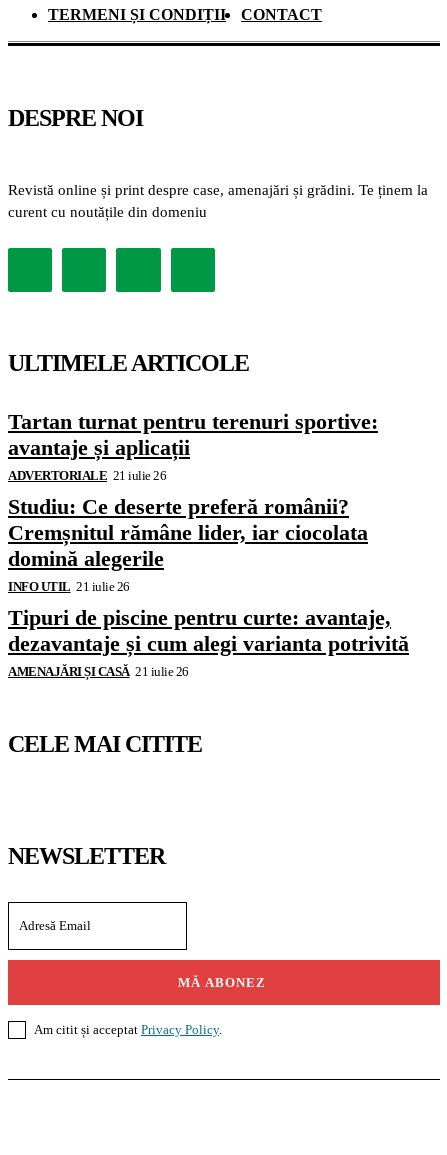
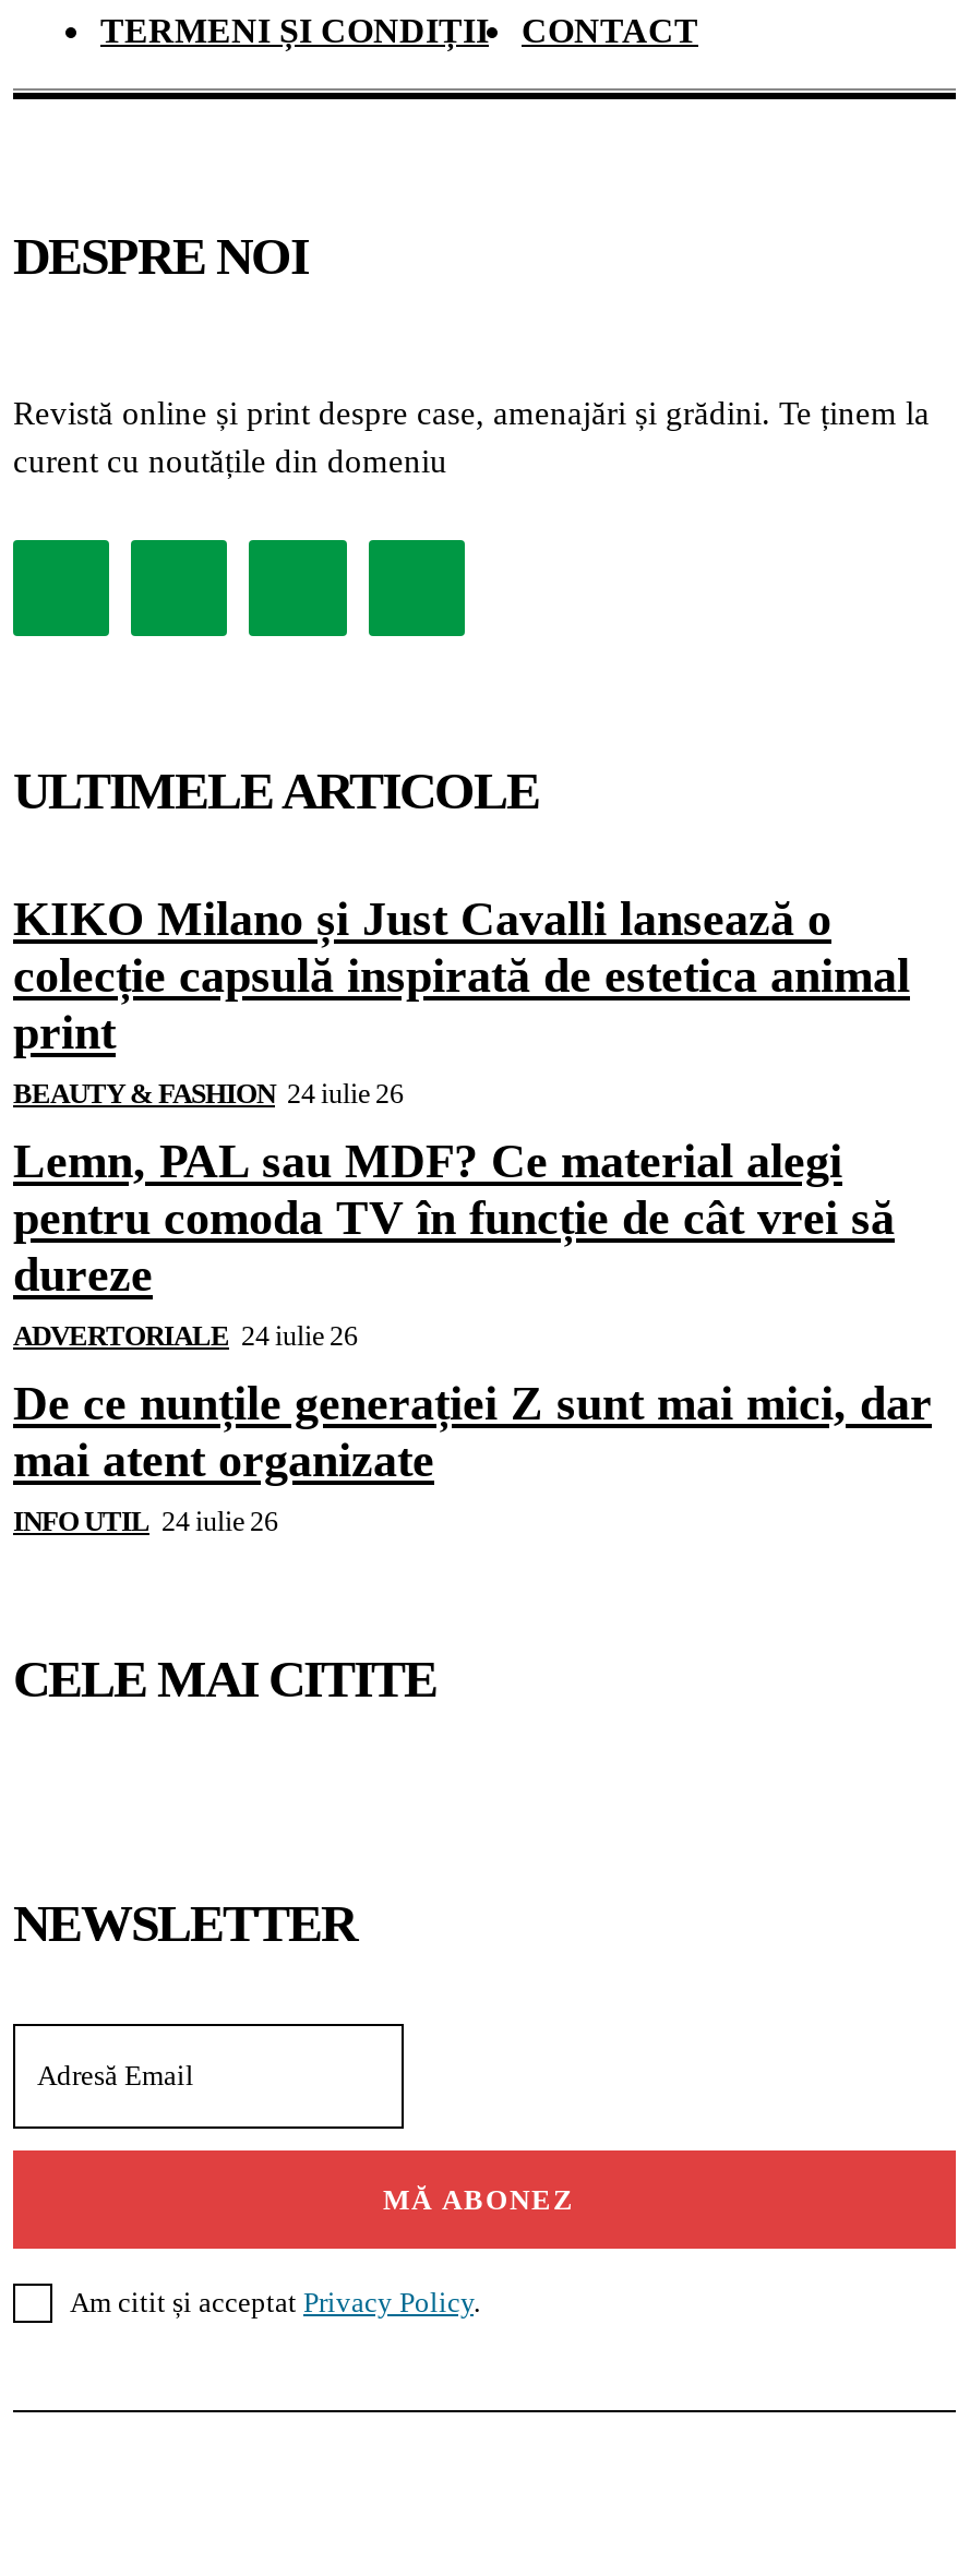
- Tartan turnat pentru terenuri sportive:
- avantaje și aplicații
- ADVERTORIALE 21 iulie 26
- Studiu: Ce deserte preferă românii?
- Cremșnitul rămâne lider, iar ciocolata
- domină alegerile
- INFO UTIL 21 iulie 26
- Tipuri de piscine pentru curte: avantaje,
- dezavantaje și cum alegi varianta potrivită
- AMENAJĂRI ȘI CASĂ 21 iulie 26
+ KIKO Milano și Just Cavalli lansează o
+ colecție capsulă inspirată de estetica animal
+ print
+ BEAUTY & FASHION 24 iulie 26
+ Lemn, PAL sau MDF? Ce material alegi
+ pentru comoda TV în funcție de cât vrei să
+ dureze
+ ADVERTORIALE 24 iulie 26
+ De ce nunțile generației Z sunt mai mici, dar
+ mai atent organizate
+ INFO UTIL 24 iulie 26
